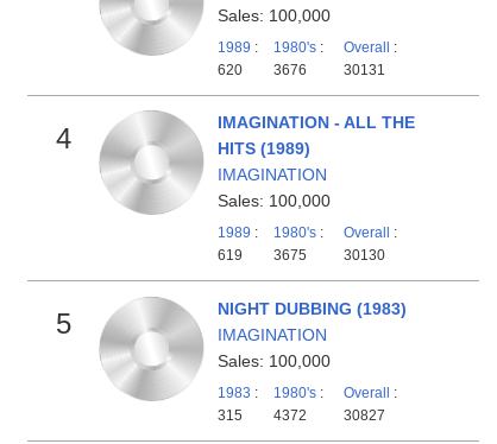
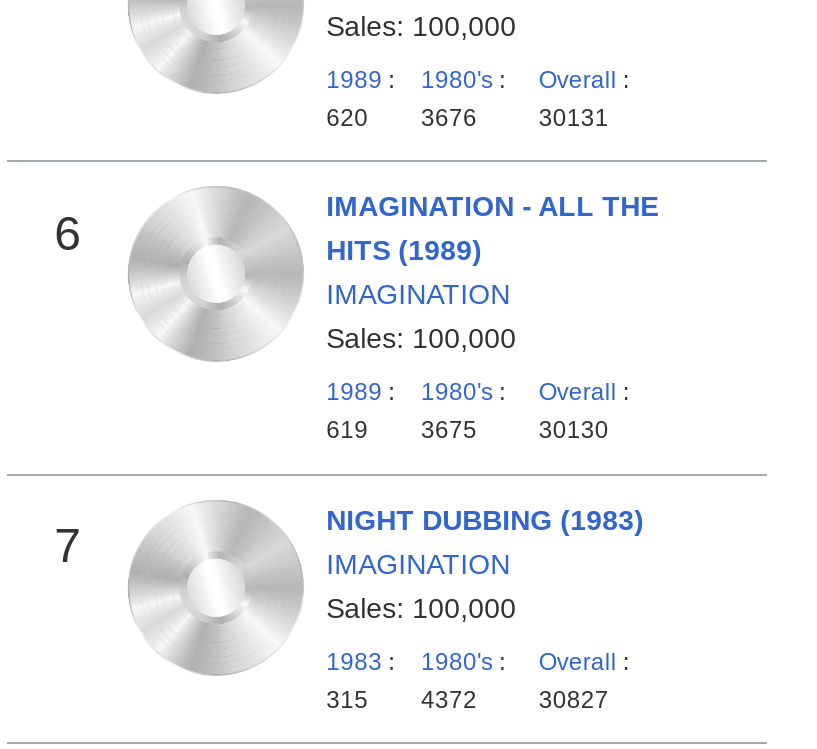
- 4
+ 6

- 5
+ 7
